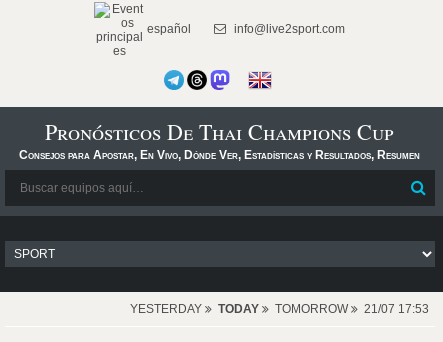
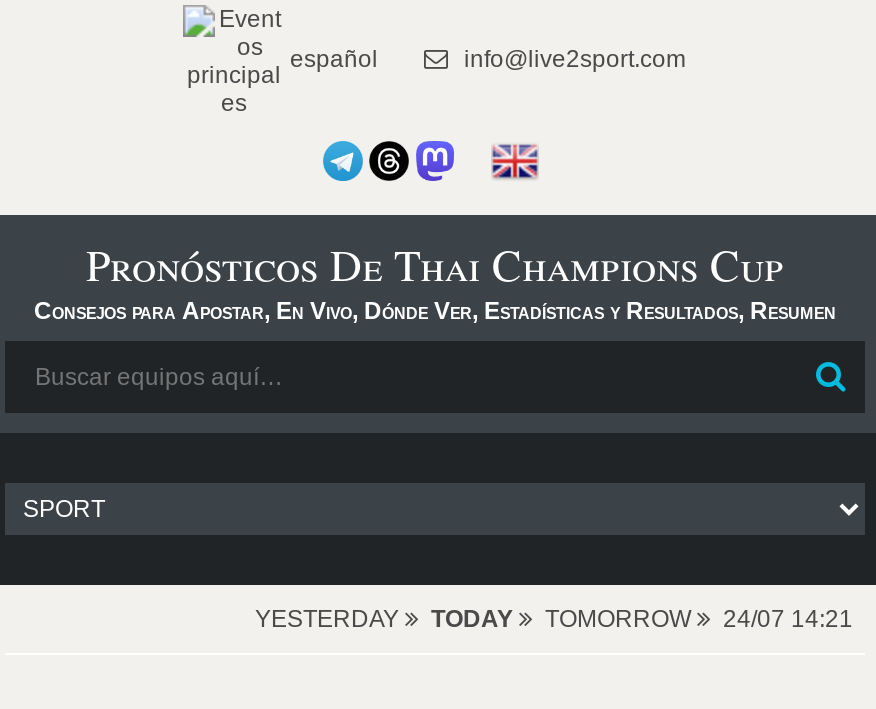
- YESTERDAY TODAY TOMORROW 21/07 17:53
+ YESTERDAY TODAY TOMORROW 24/07 14:21
